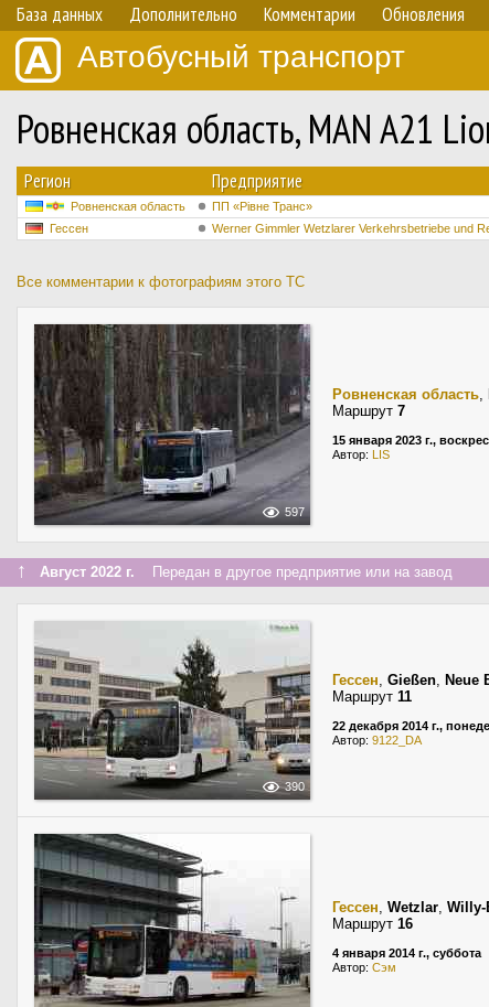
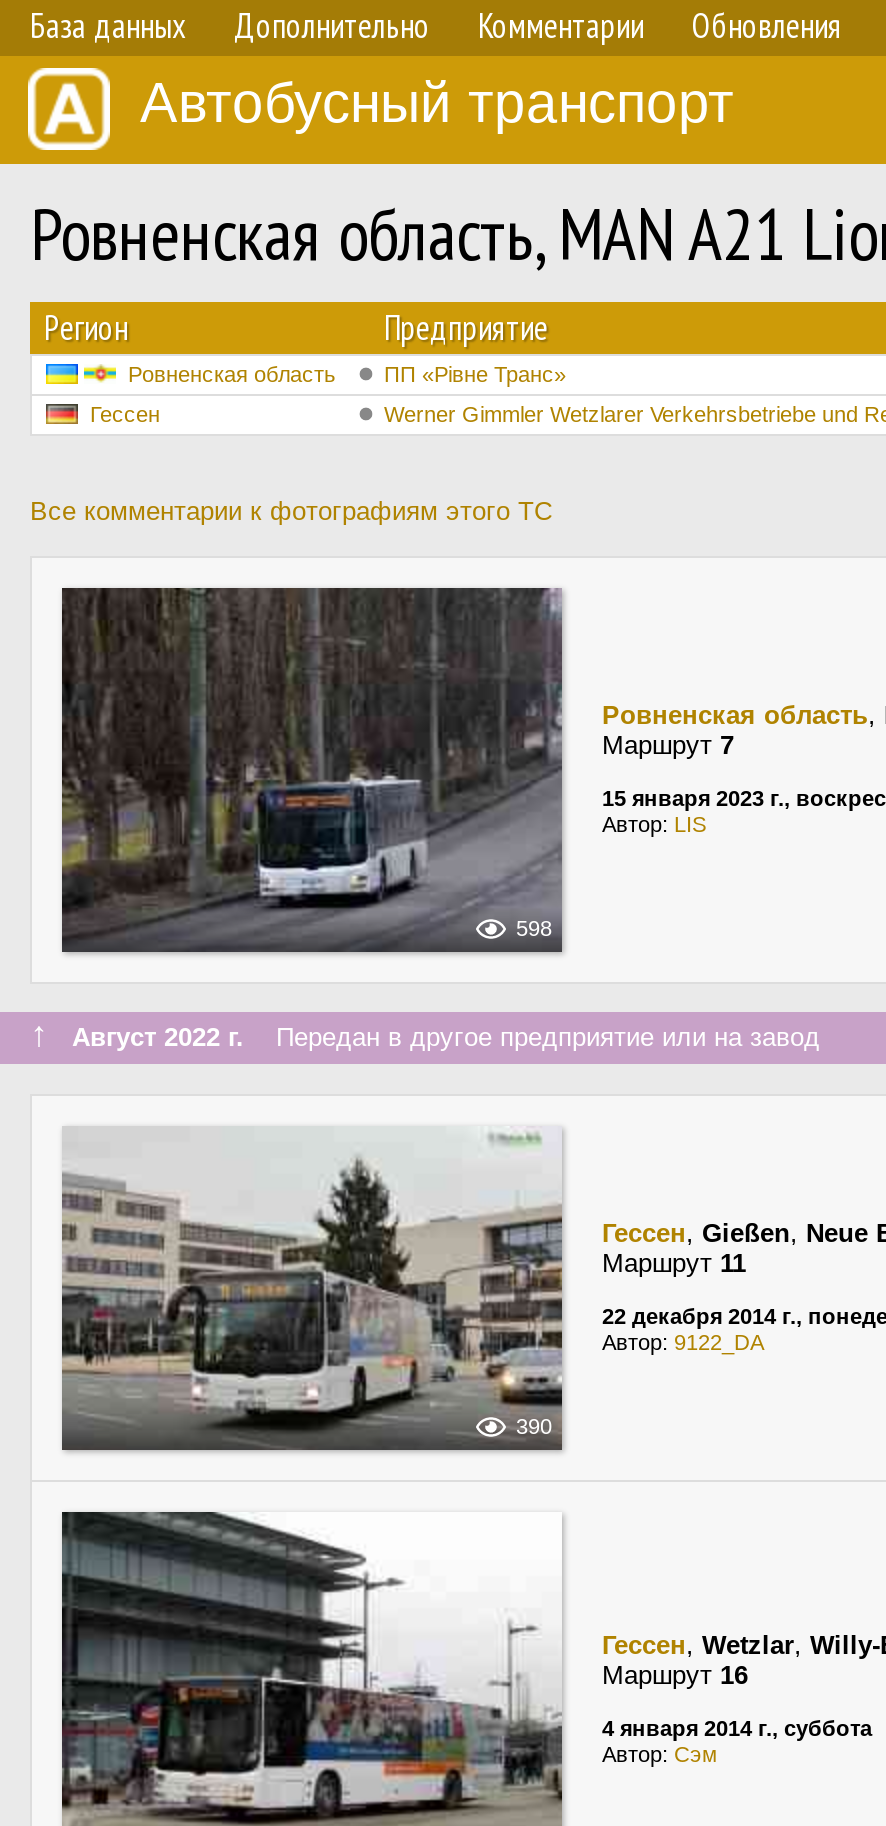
- 597
+ 598
